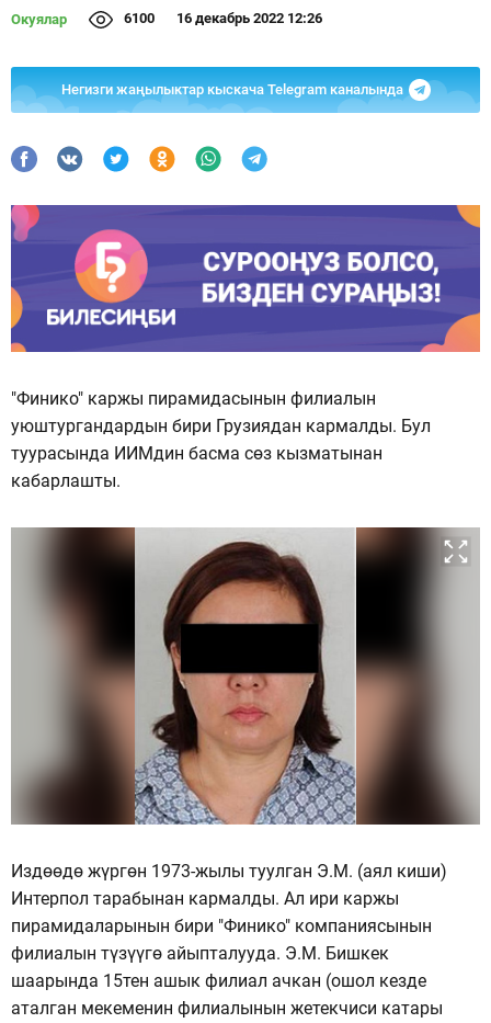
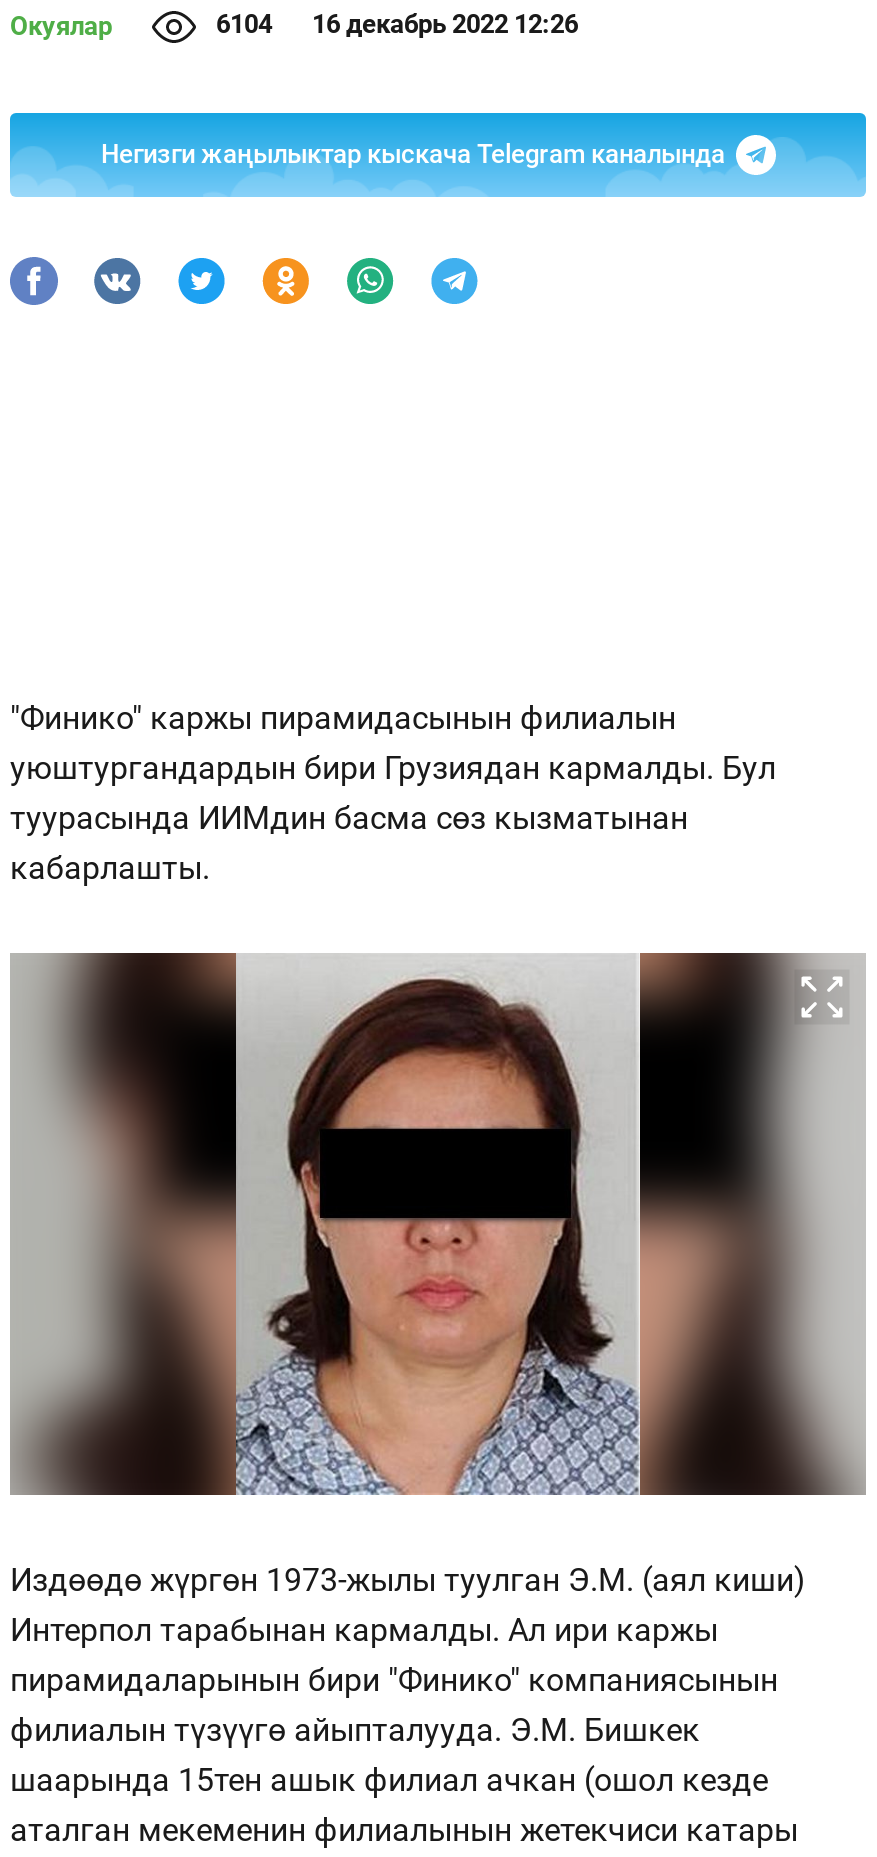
- 6100 16 декабрь 2022 12:26
+ 6104 16 декабрь 2022 12:26

- [image]
